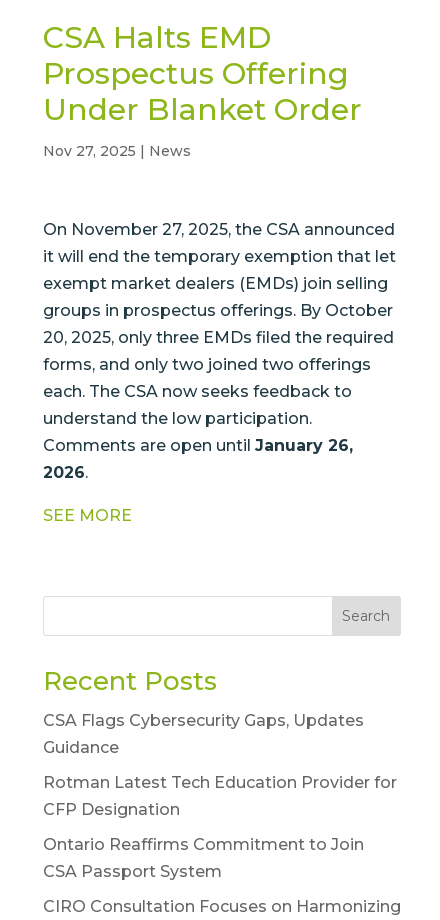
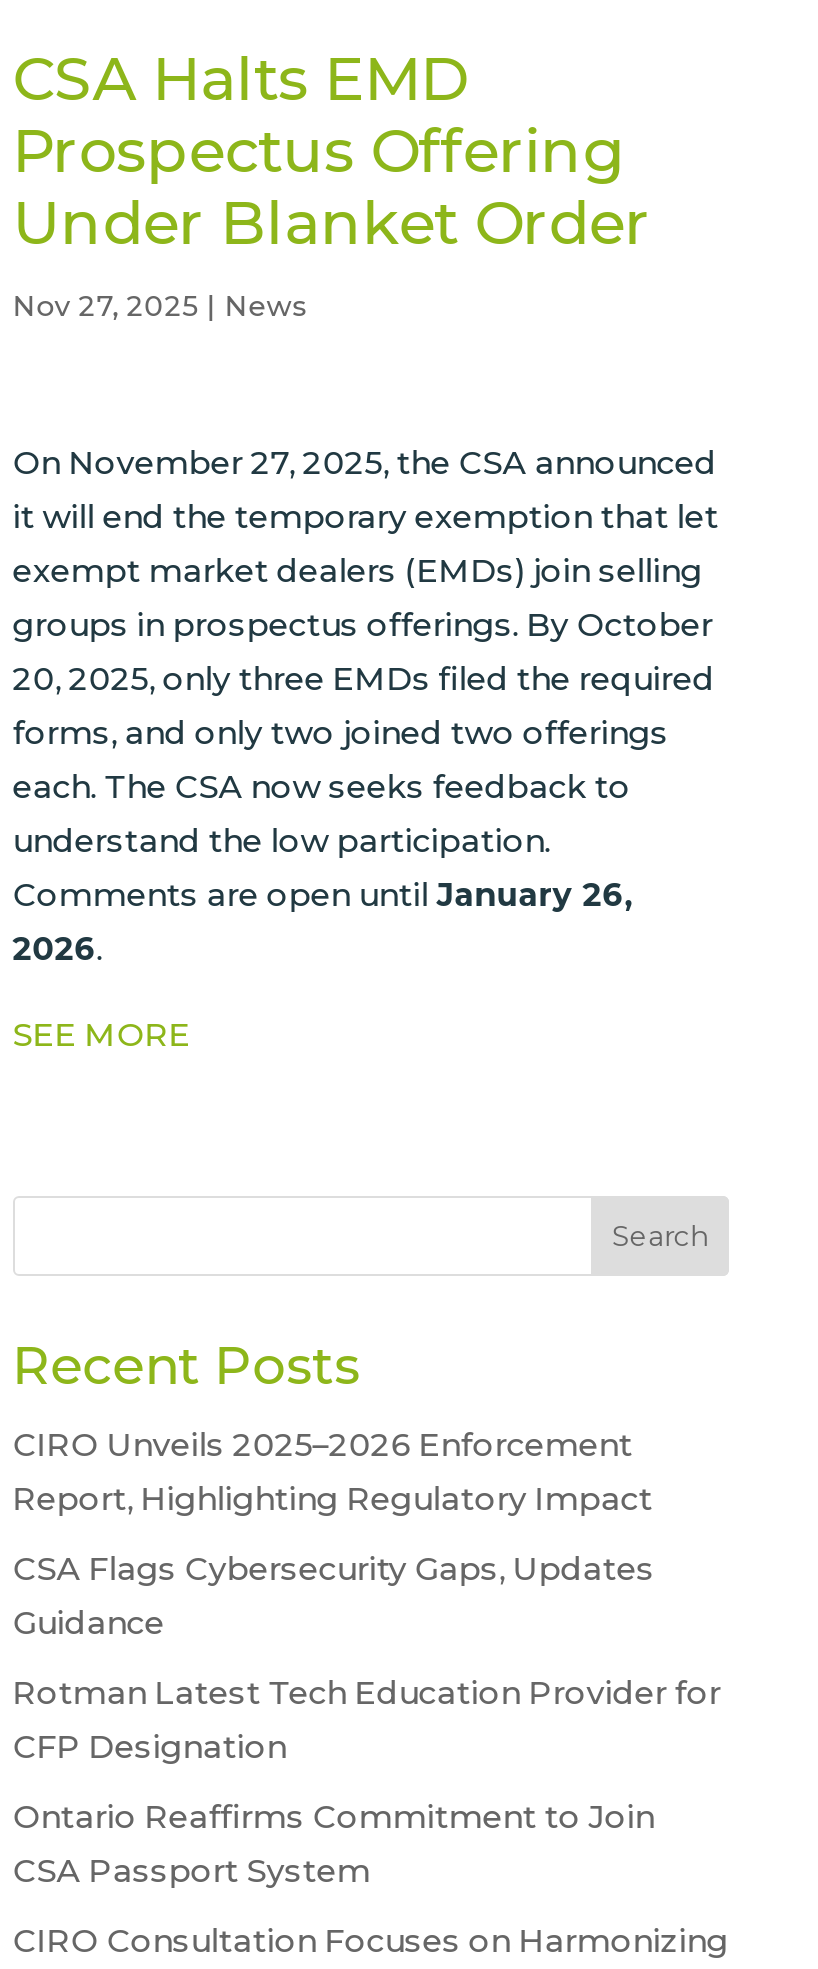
+ CIRO Unveils 2025–2026 Enforcement
+ Report, Highlighting Regulatory Impact
